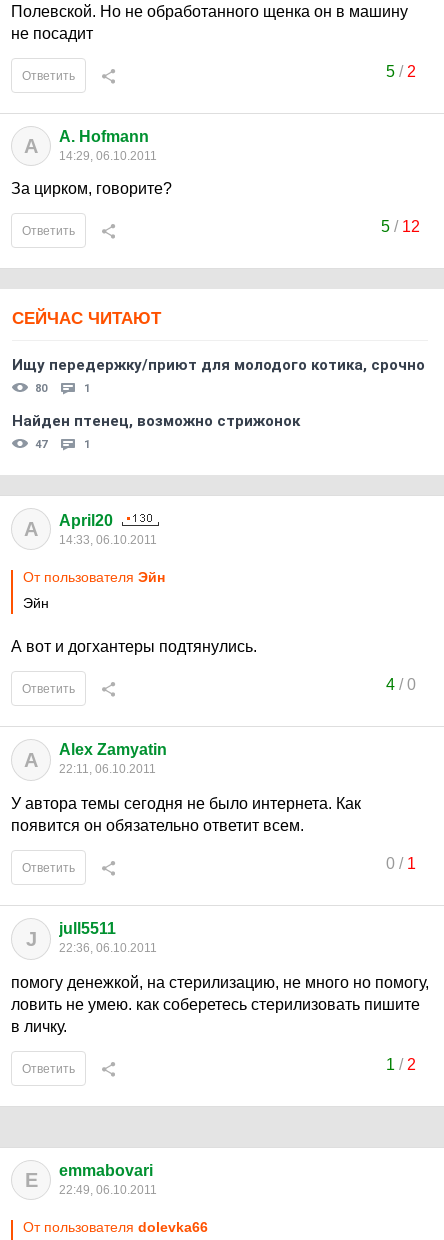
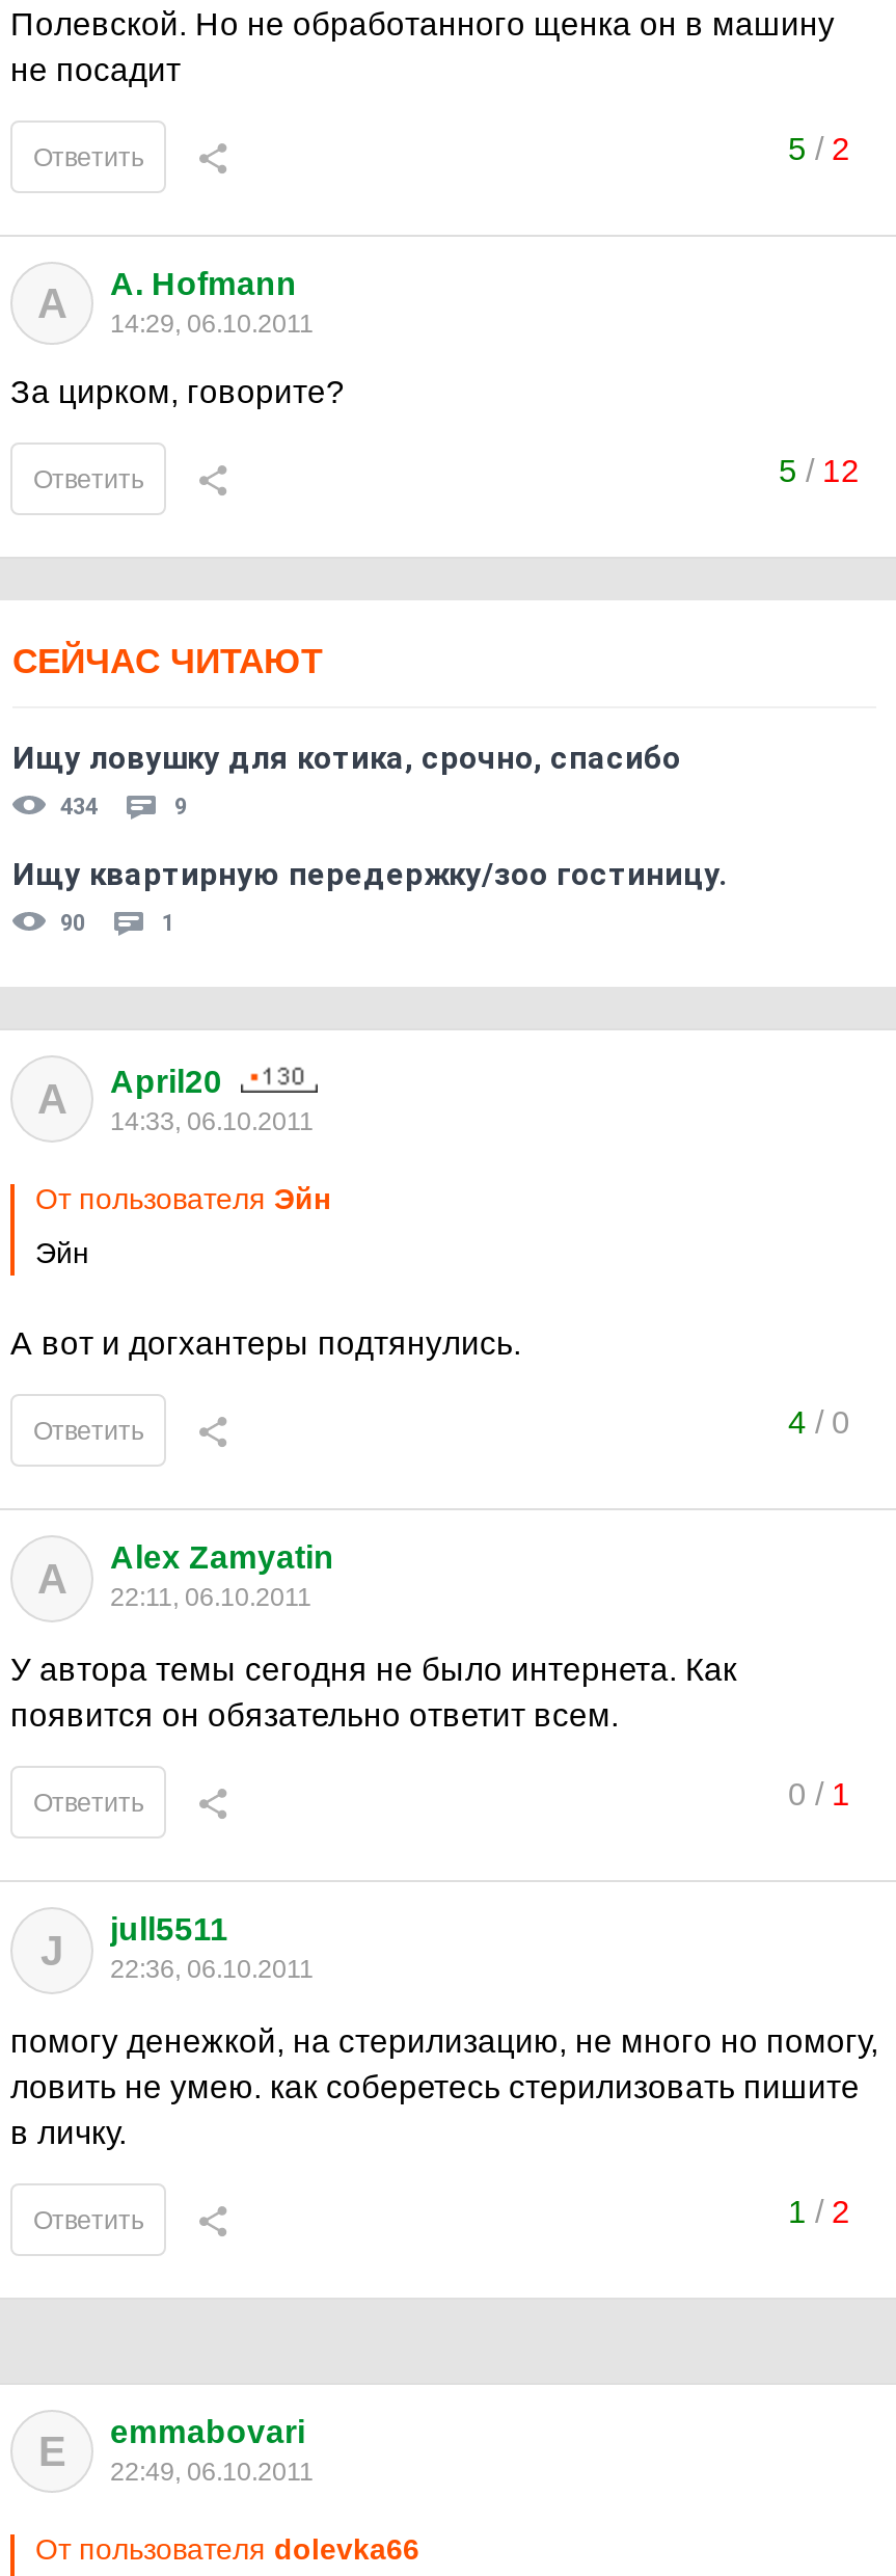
- Ищу передержку/приют для молодого котика, срочно
- 80
- 1
+ Ищу ловушку для котика, срочно, спасибо
+ 434
+ 9

- Найден птенец, возможно стрижонок
- 47
+ Ищу квартирную передержку/зоо гостиницу.
+ 90
